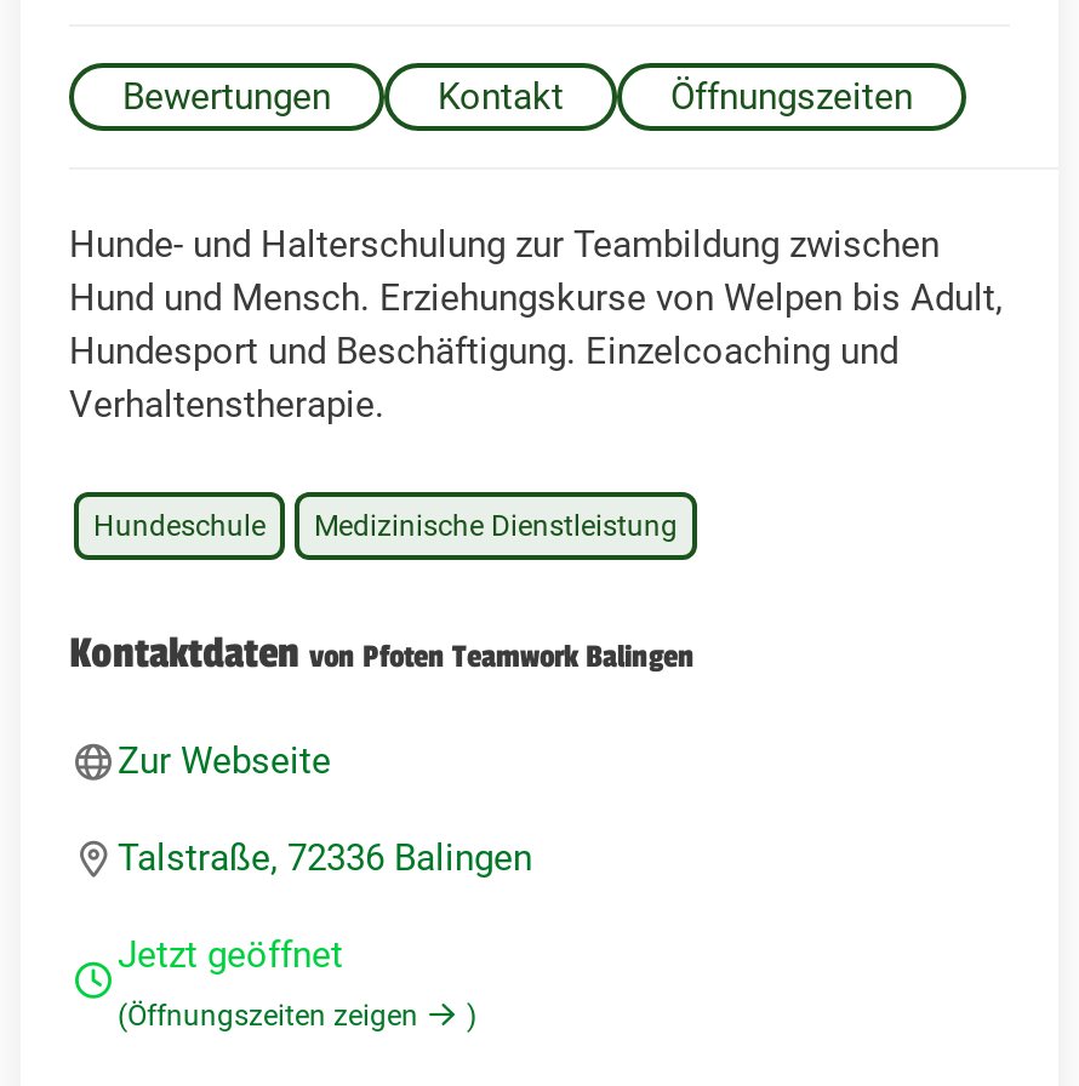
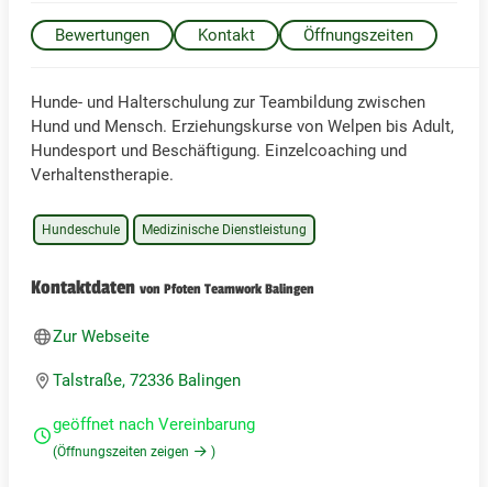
- Jetzt geöffnet
+ geöffnet nach Vereinbarung
